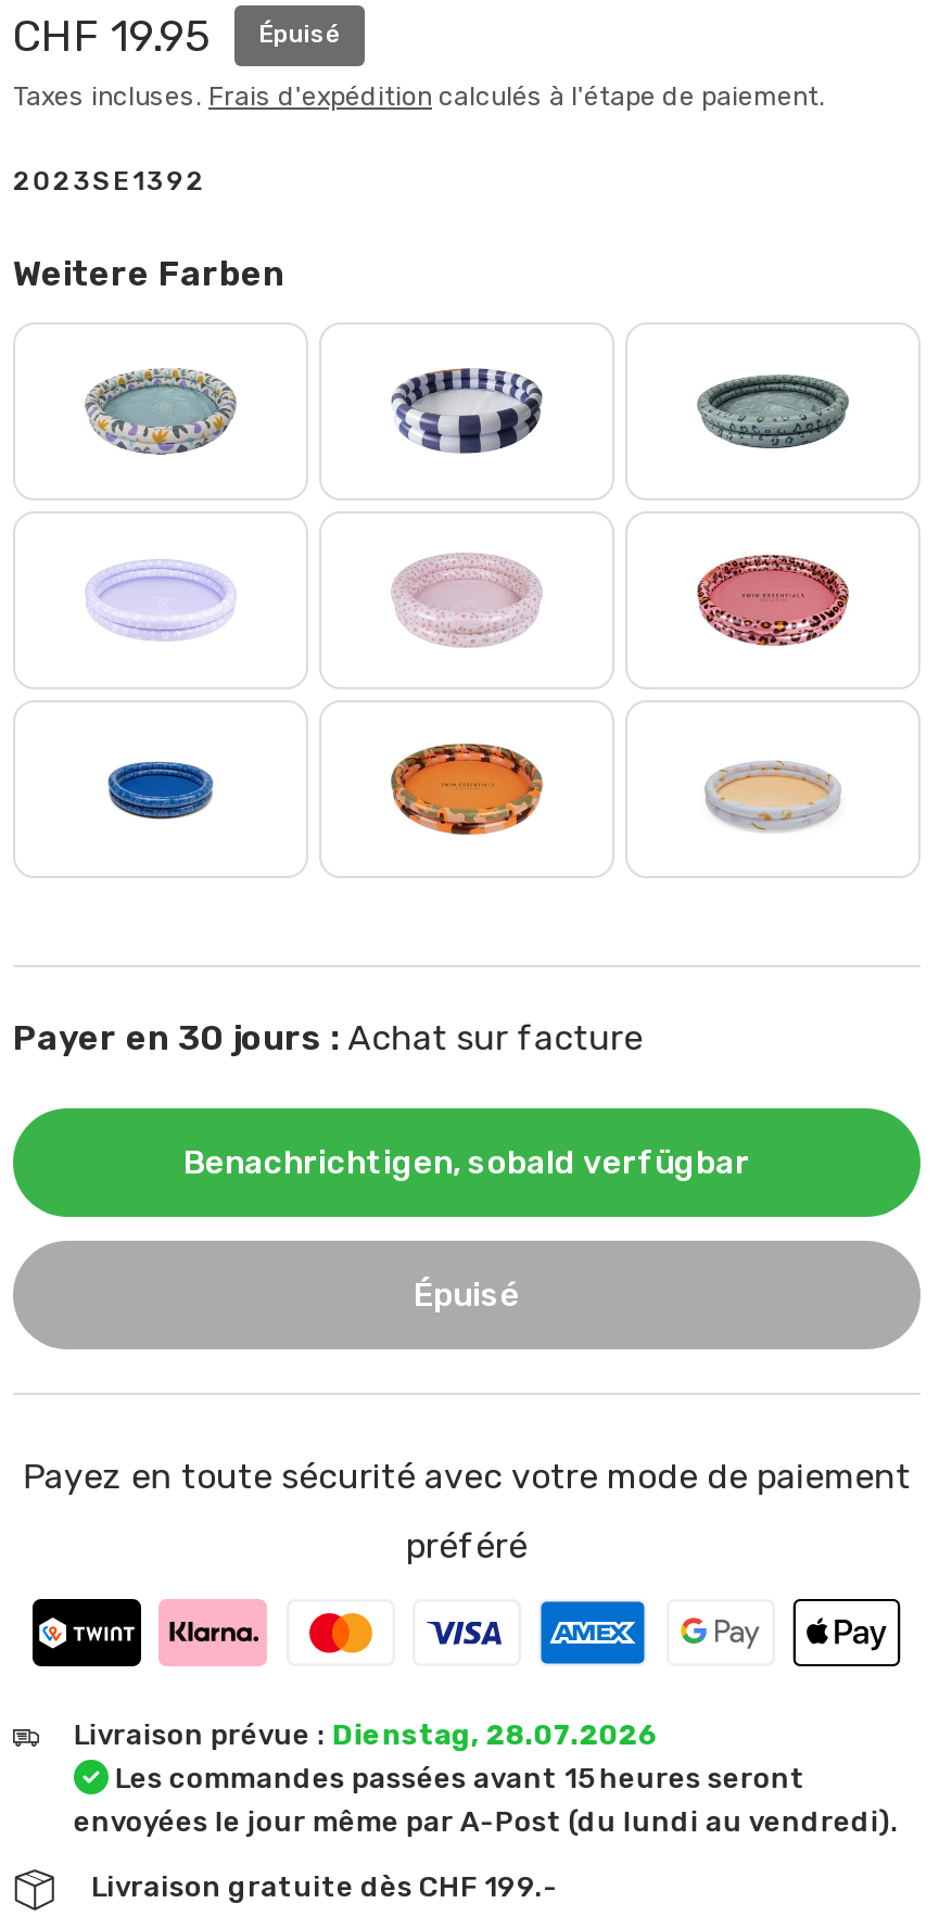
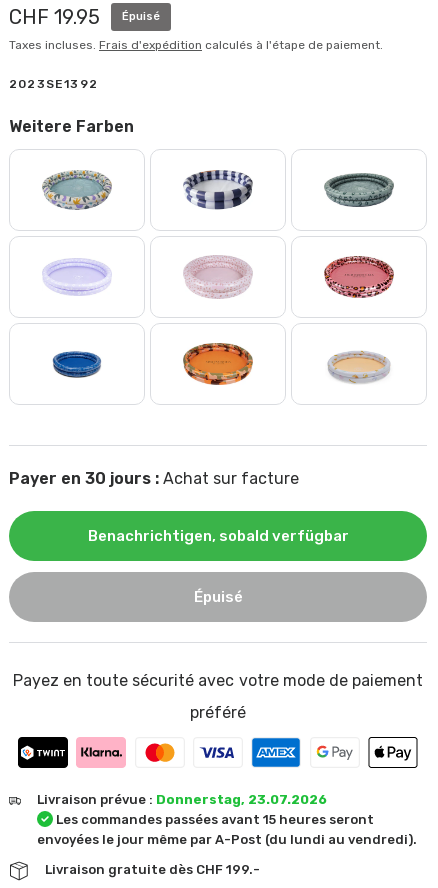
- Livraison prévue : Dienstag, 28.07.2026
+ Livraison prévue : Donnerstag, 23.07.2026
